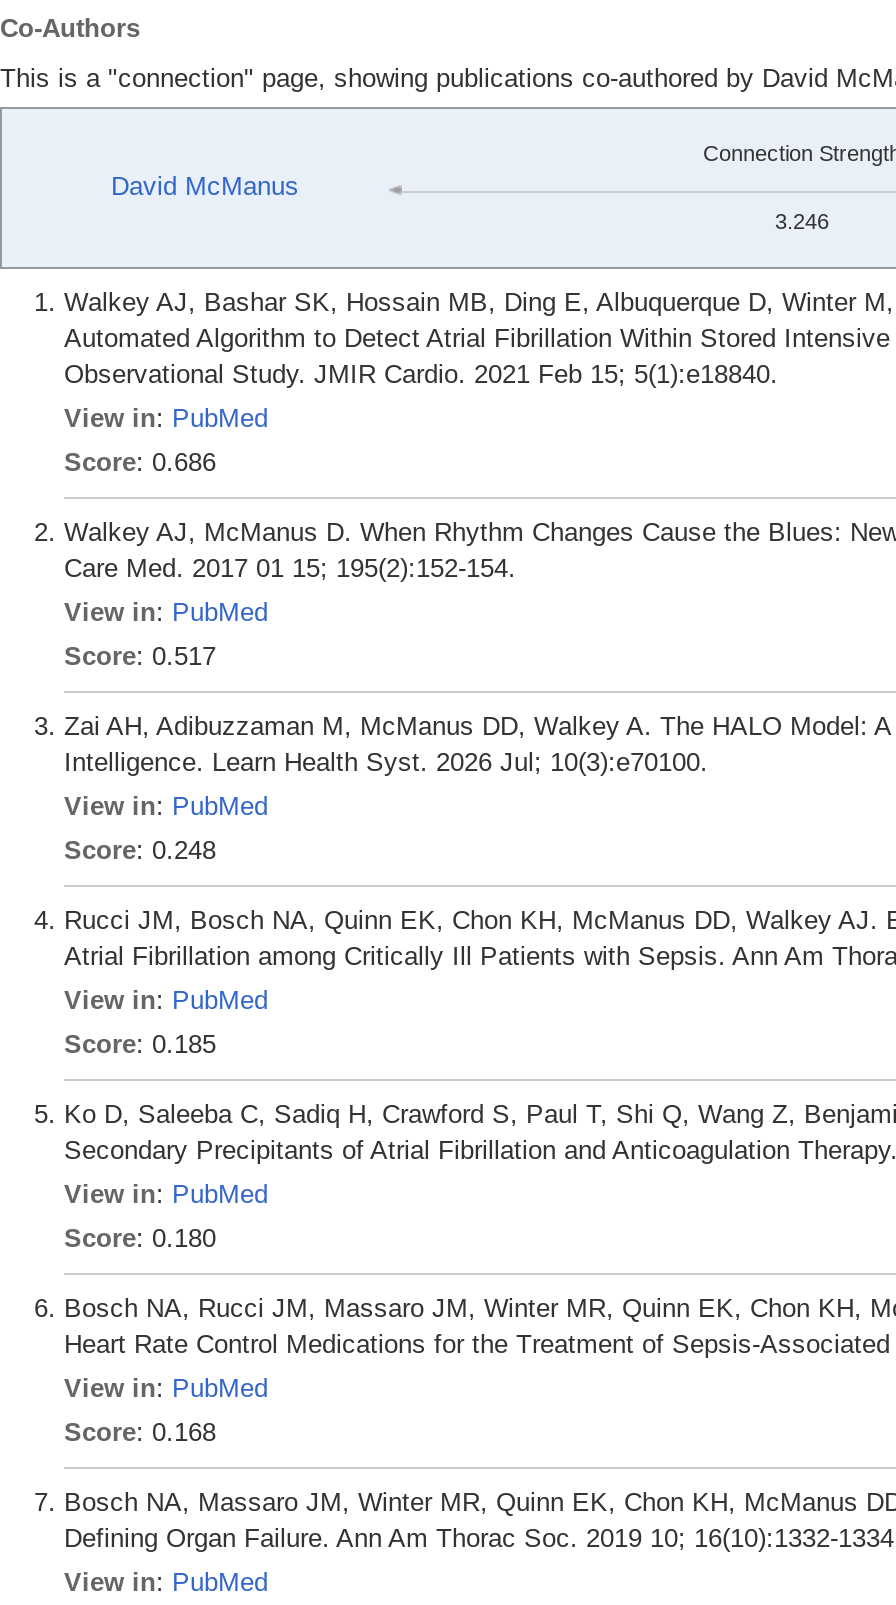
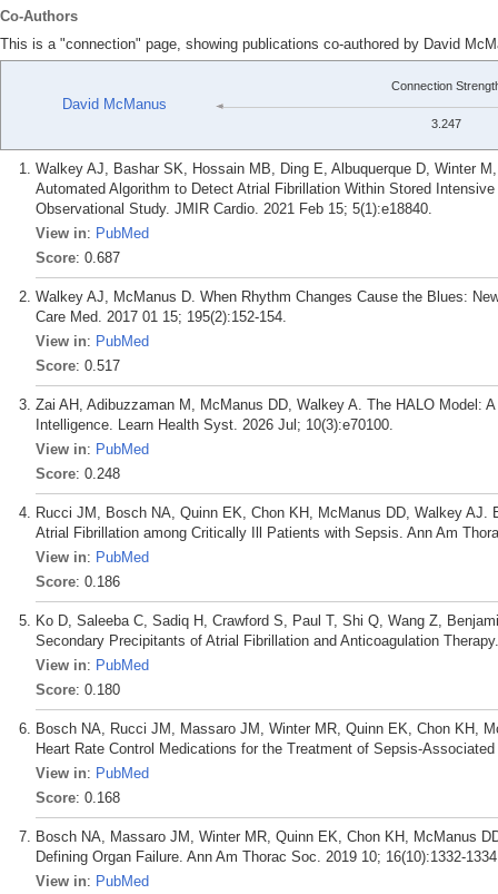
- 3.246
+ 3.247

- Score: 0.686
+ Score: 0.687

- Score: 0.185
+ Score: 0.186
